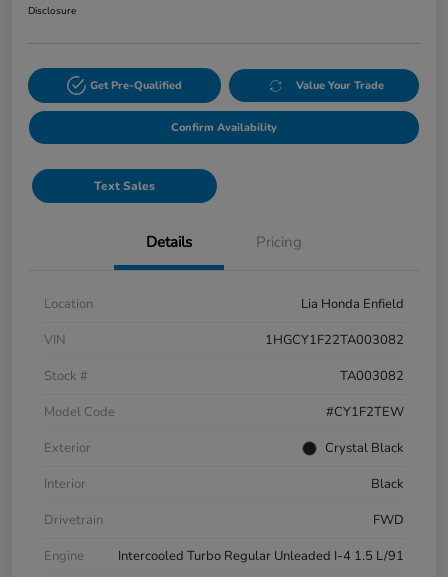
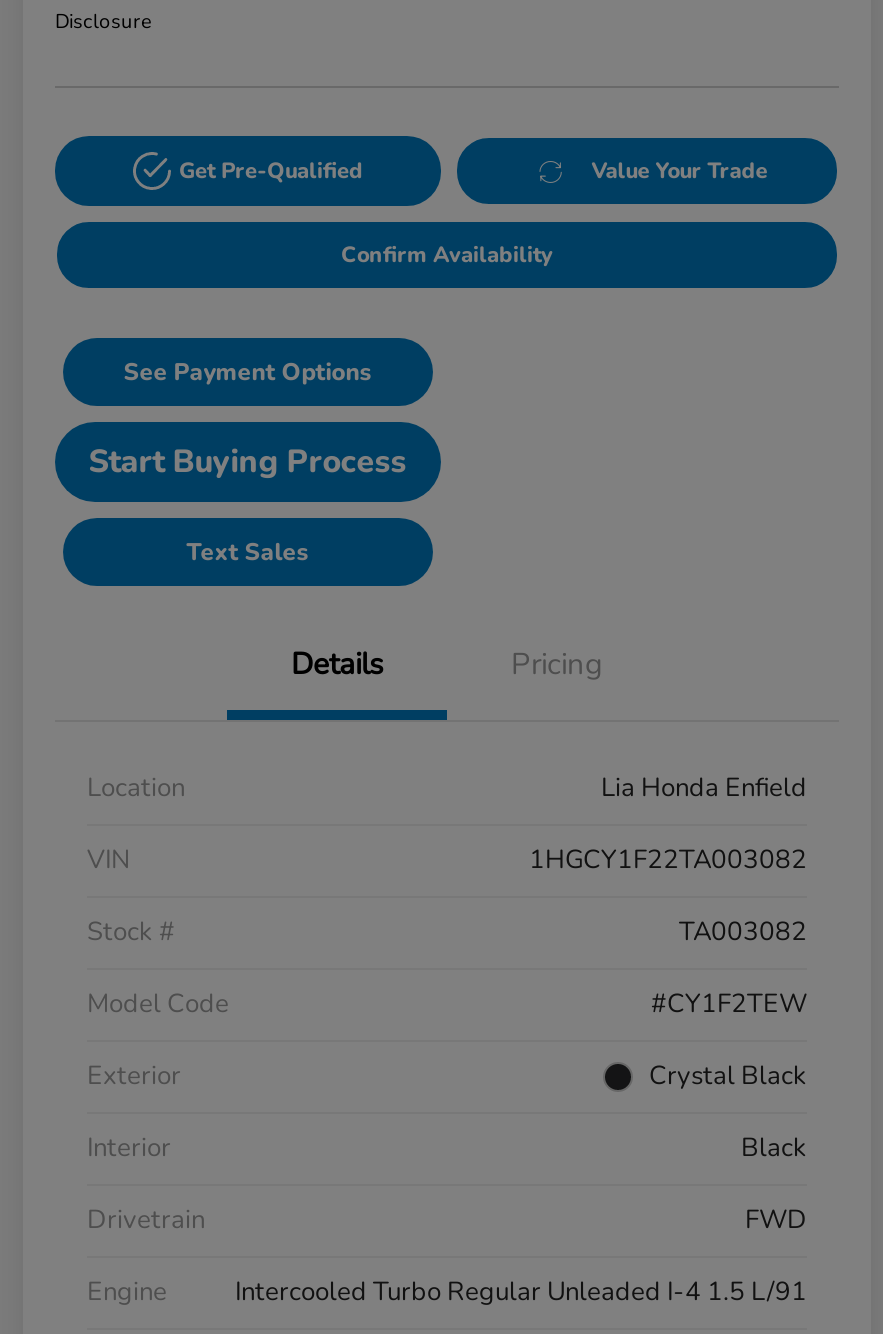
+ See Payment Options
+ Start Buying Process
